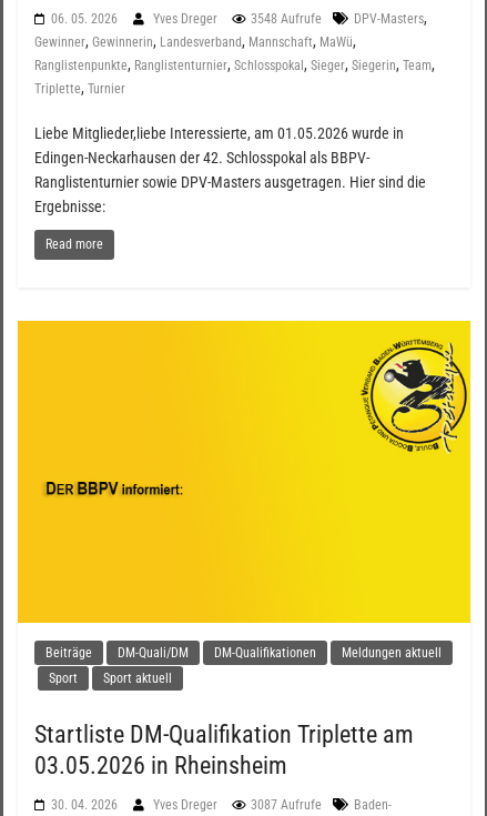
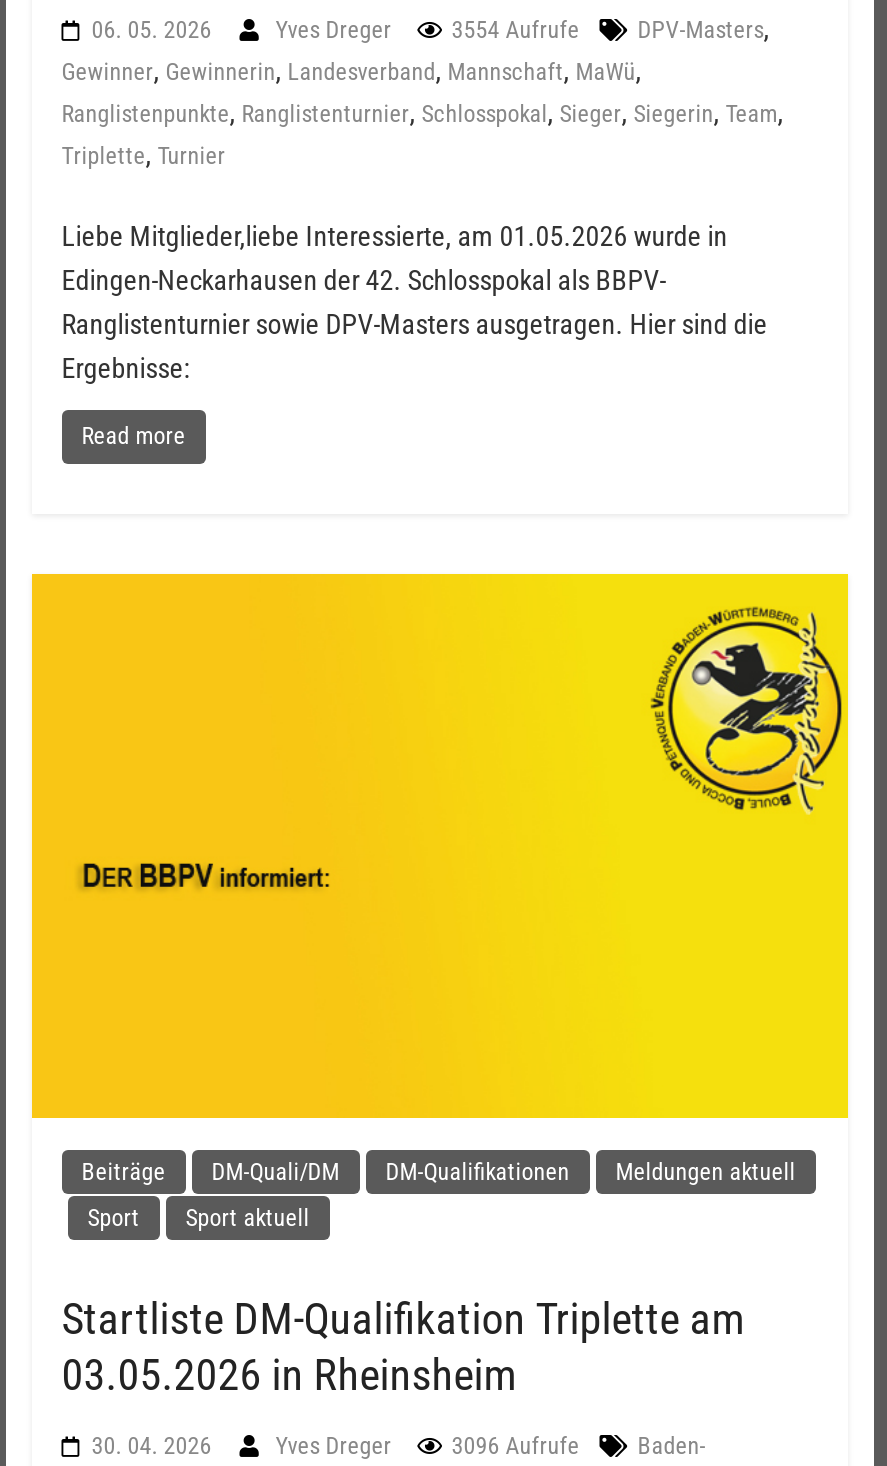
- Yves Dreger 3548 Aufrufe
+ Yves Dreger 3554 Aufrufe

- Yves Dreger 3087 Aufrufe
+ Yves Dreger 3096 Aufrufe
